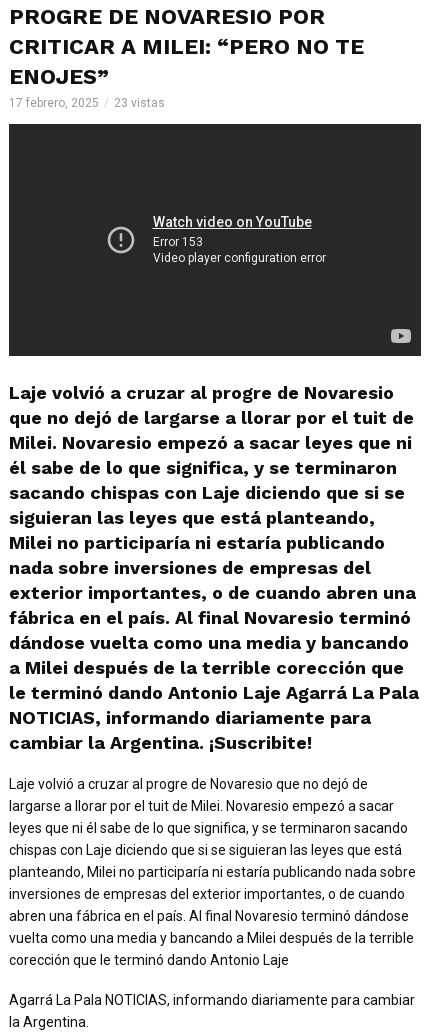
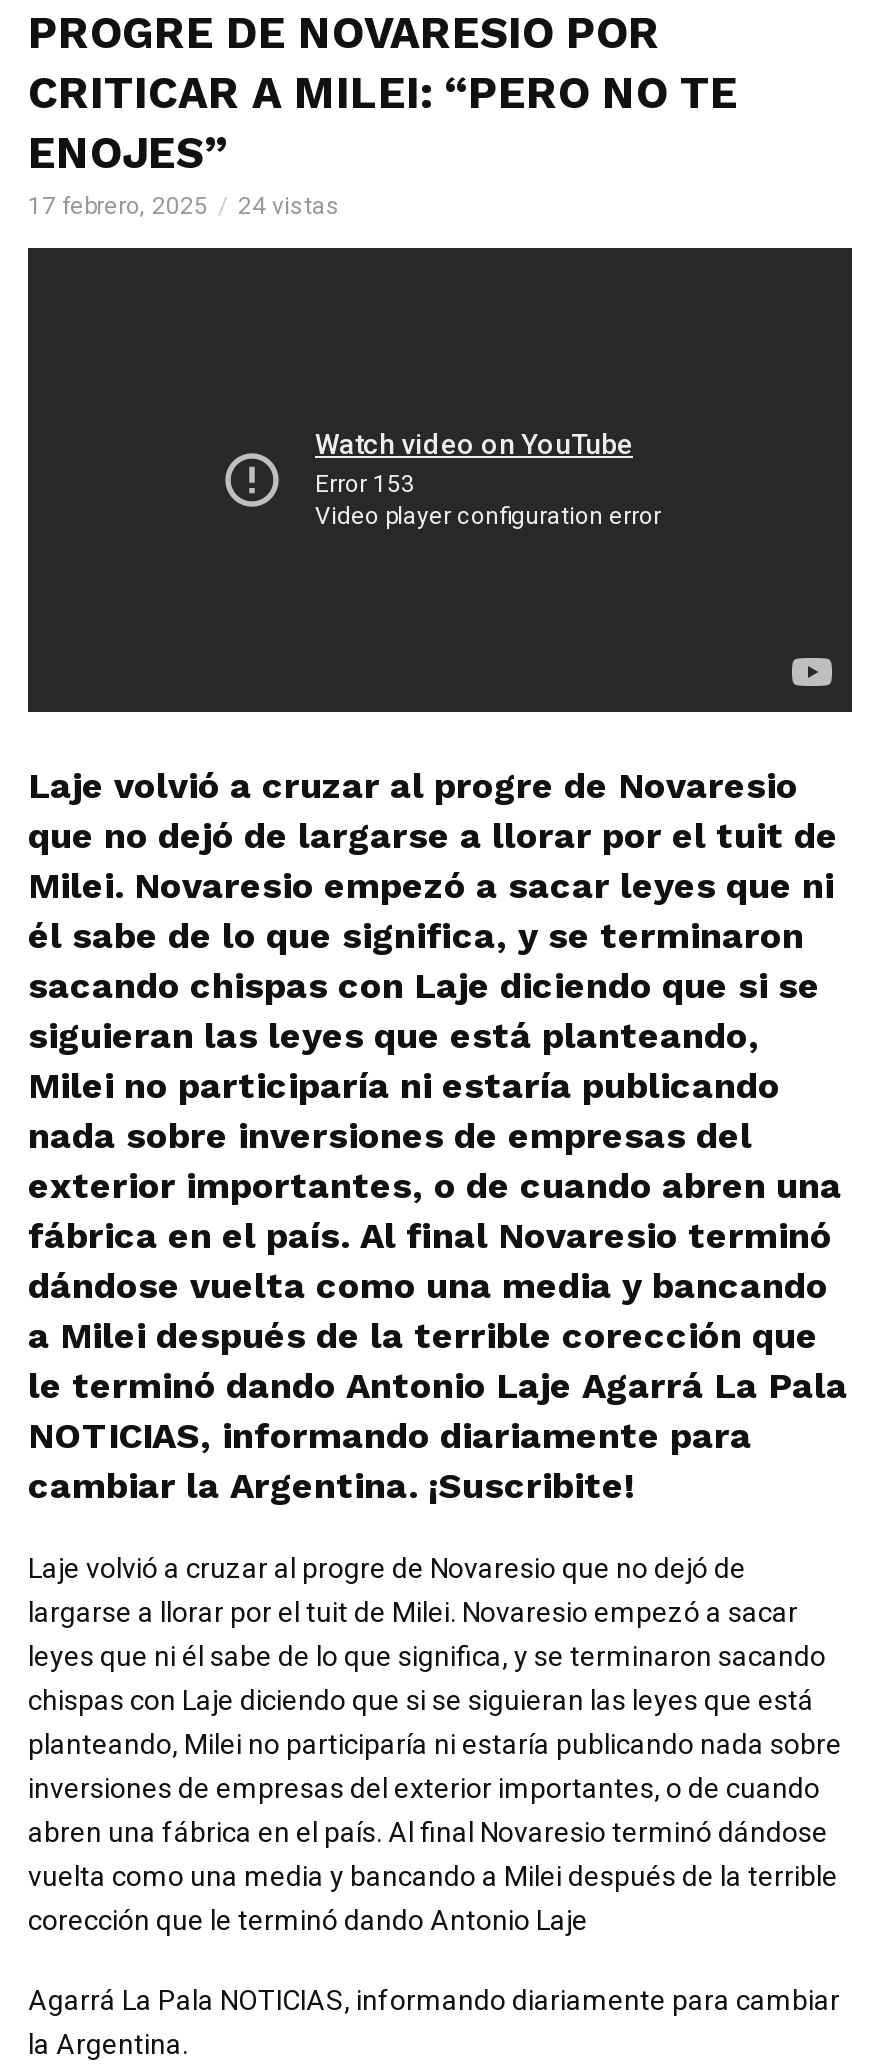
- 17 febrero, 2025 23 vistas
+ 17 febrero, 2025 24 vistas
